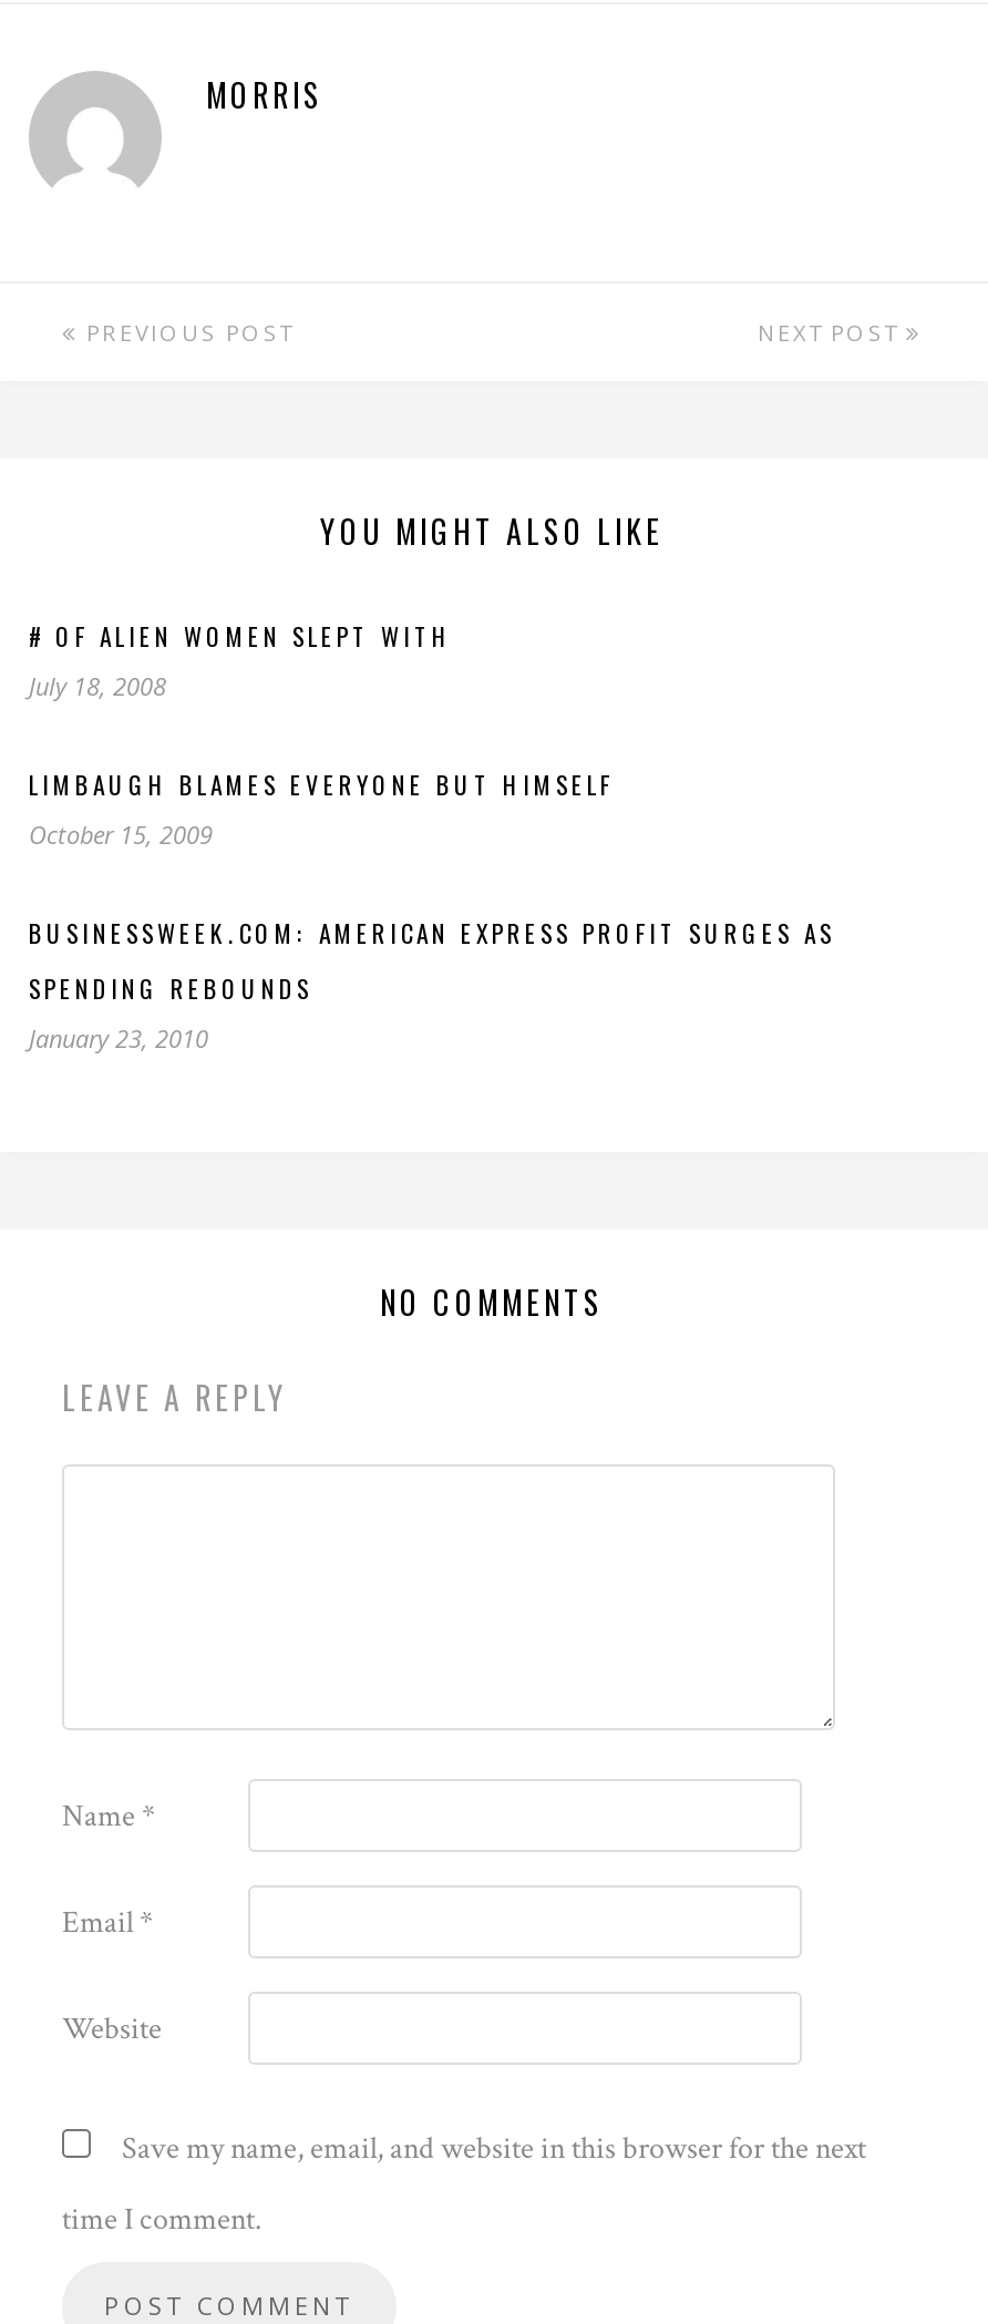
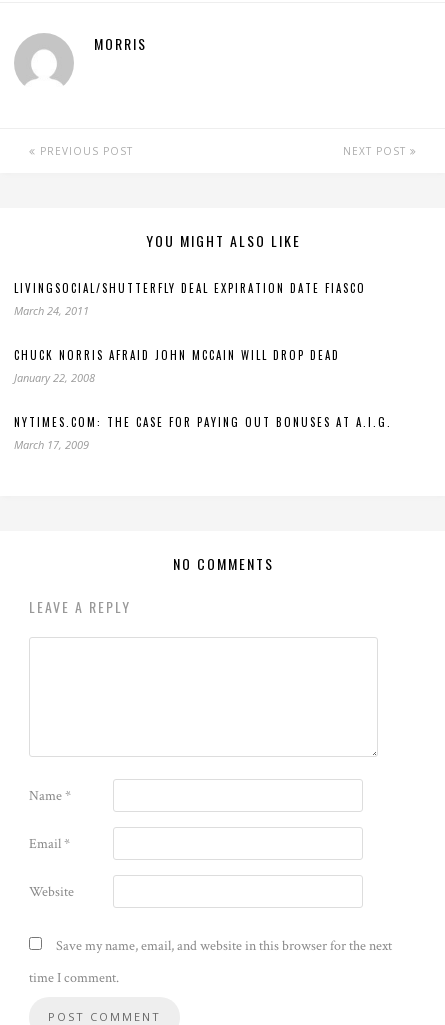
- # OF ALIEN WOMEN SLEPT WITH
- July 18, 2008
- LIMBAUGH BLAMES EVERYONE BUT HIMSELF
- October 15, 2009
- BUSINESSWEEK.COM: AMERICAN EXPRESS PROFIT SURGES AS
- SPENDING REBOUNDS
- January 23, 2010
+ LIVINGSOCIAL/SHUTTERFLY DEAL EXPIRATION DATE FIASCO
+ March 24, 2011
+ CHUCK NORRIS AFRAID JOHN MCCAIN WILL DROP DEAD
+ January 22, 2008
+ NYTIMES.COM: THE CASE FOR PAYING OUT BONUSES AT A.I.G.
+ March 17, 2009
